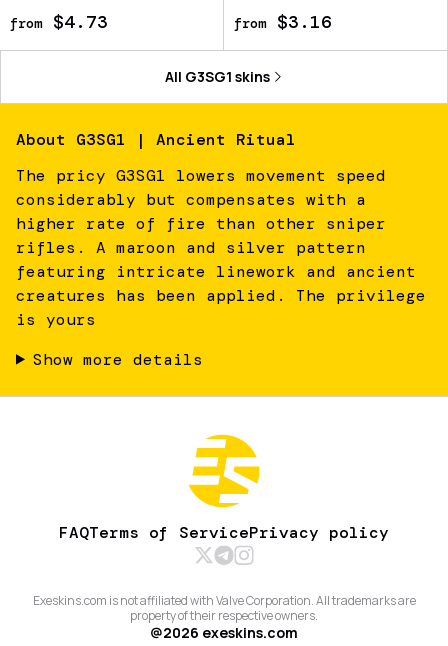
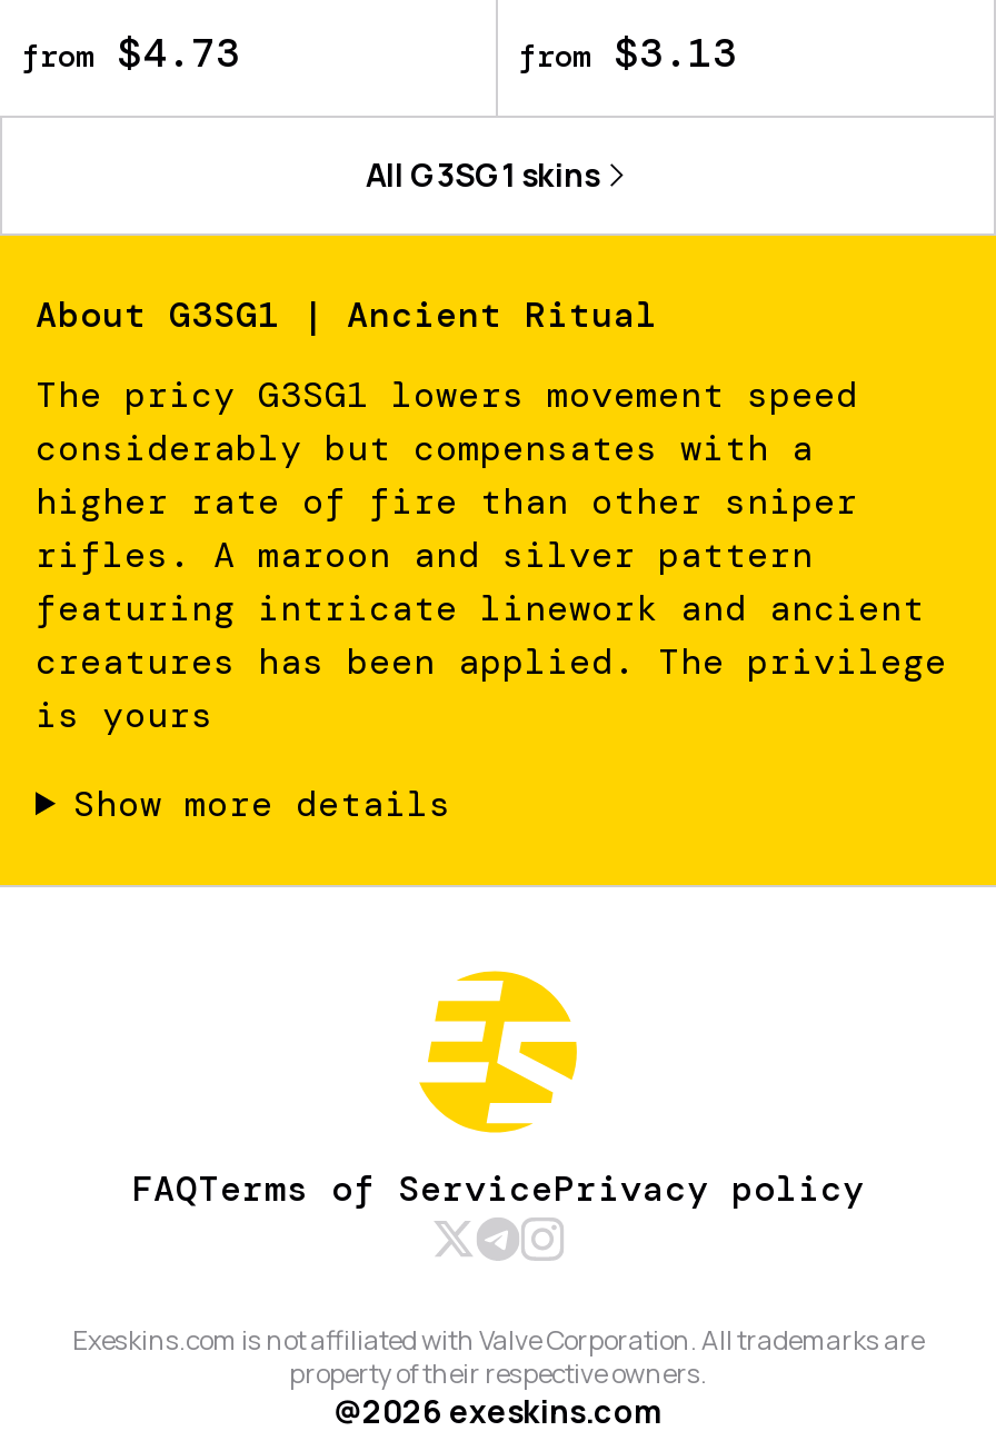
- from $3.16
+ from $3.13
